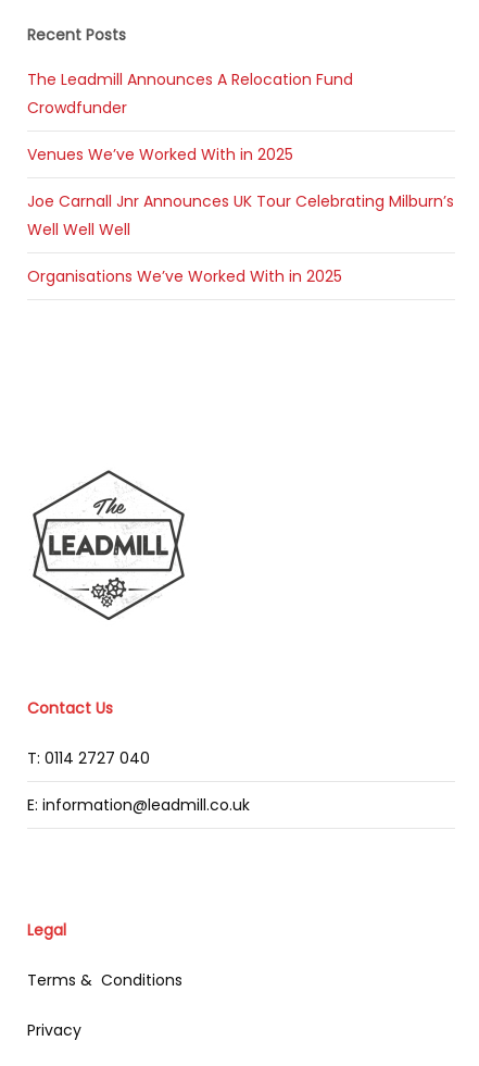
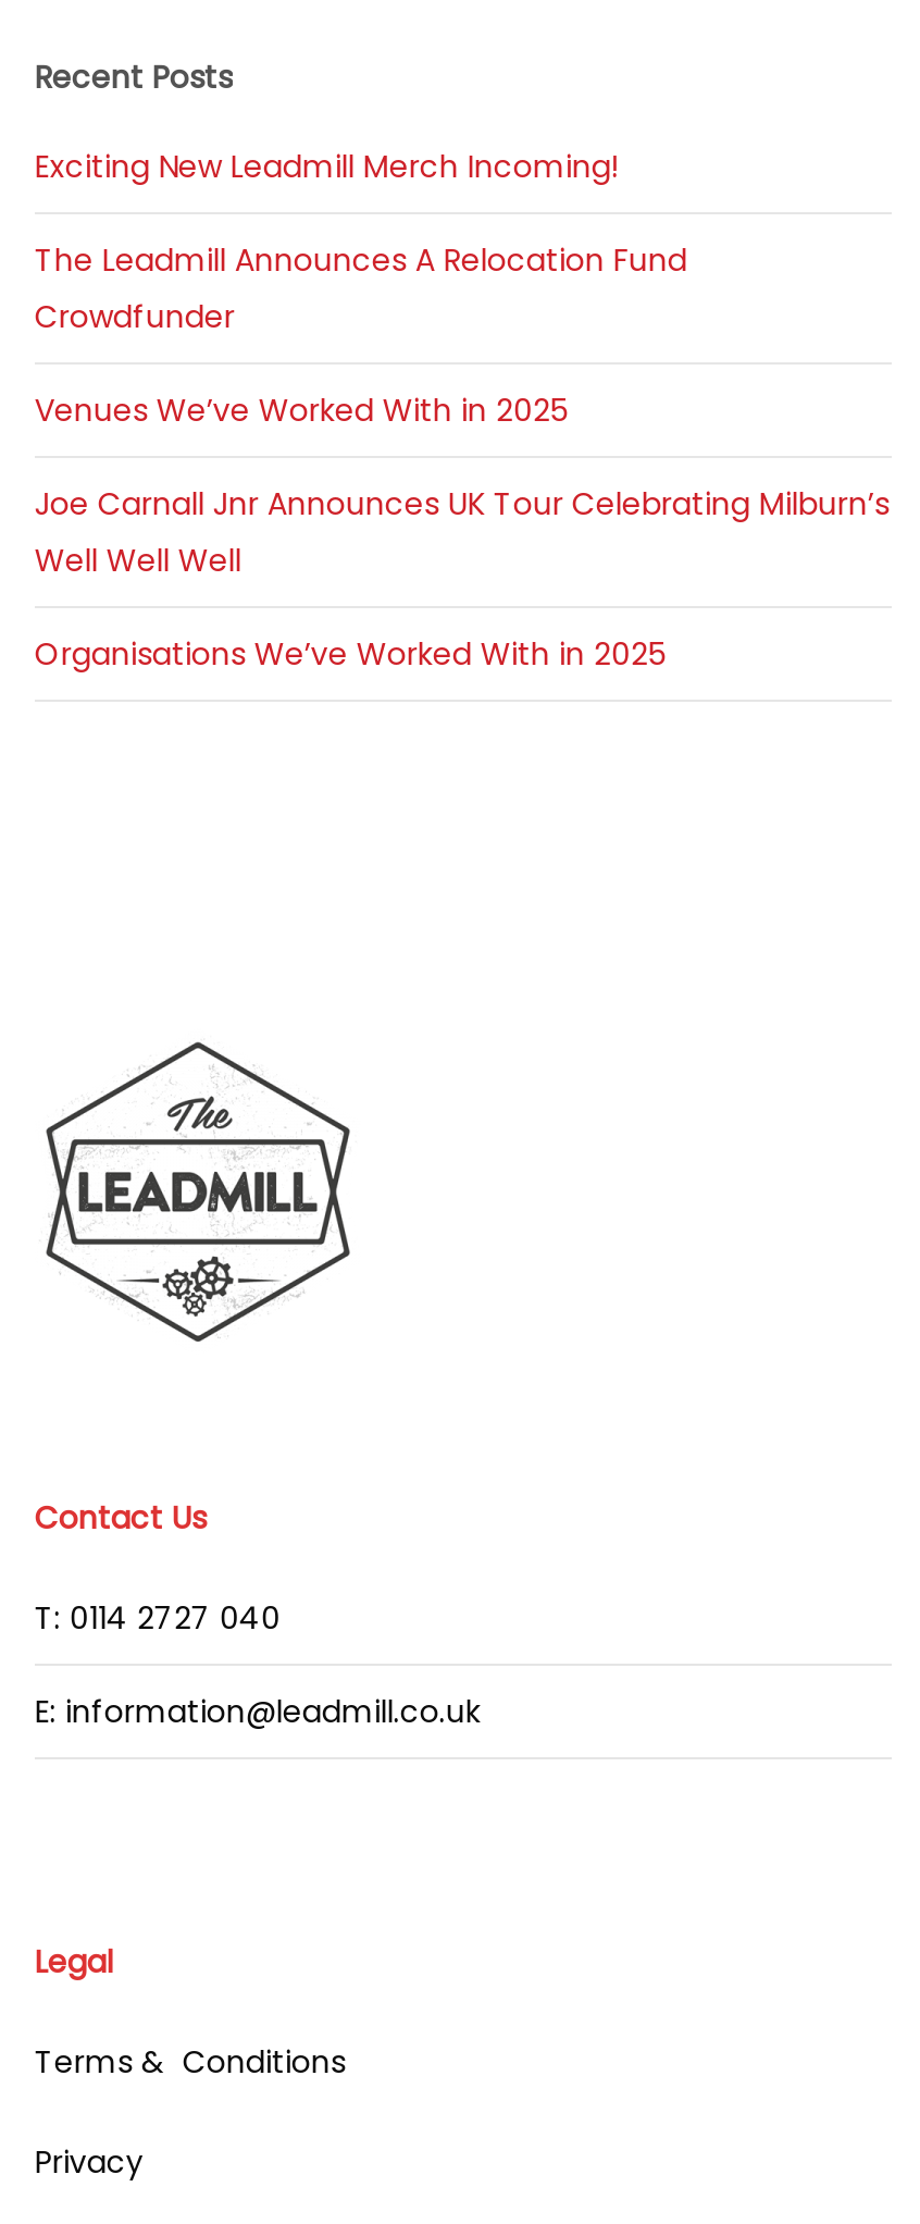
+ Exciting New Leadmill Merch Incoming!
